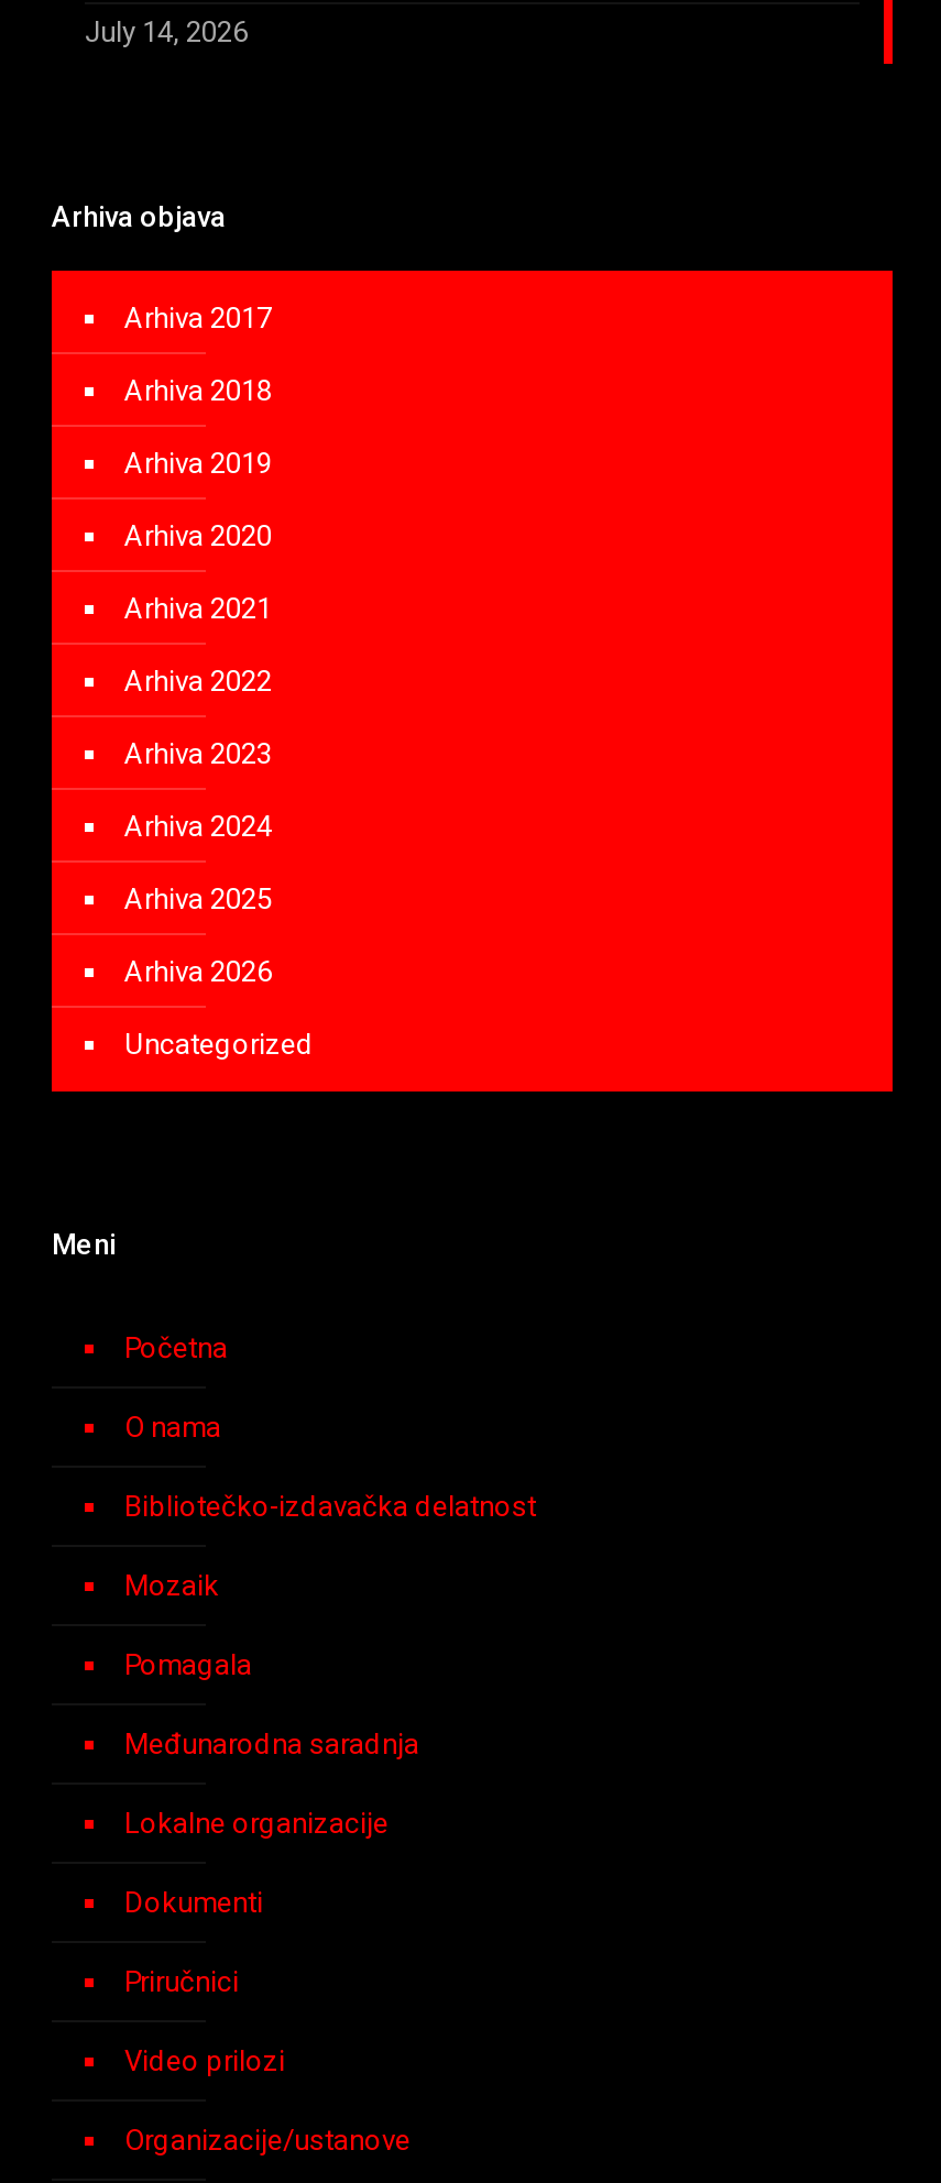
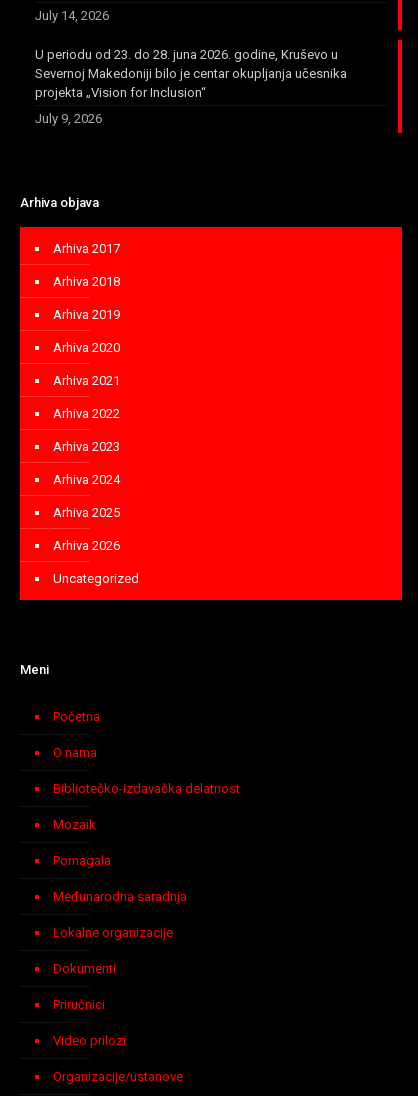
+ U periodu od 23. do 28. juna 2026. godine, Kruševo u
+ Severnoj Makedoniji bilo je centar okupljanja učesnika
+ projekta „Vision for Inclusion“
+ July 9, 2026
